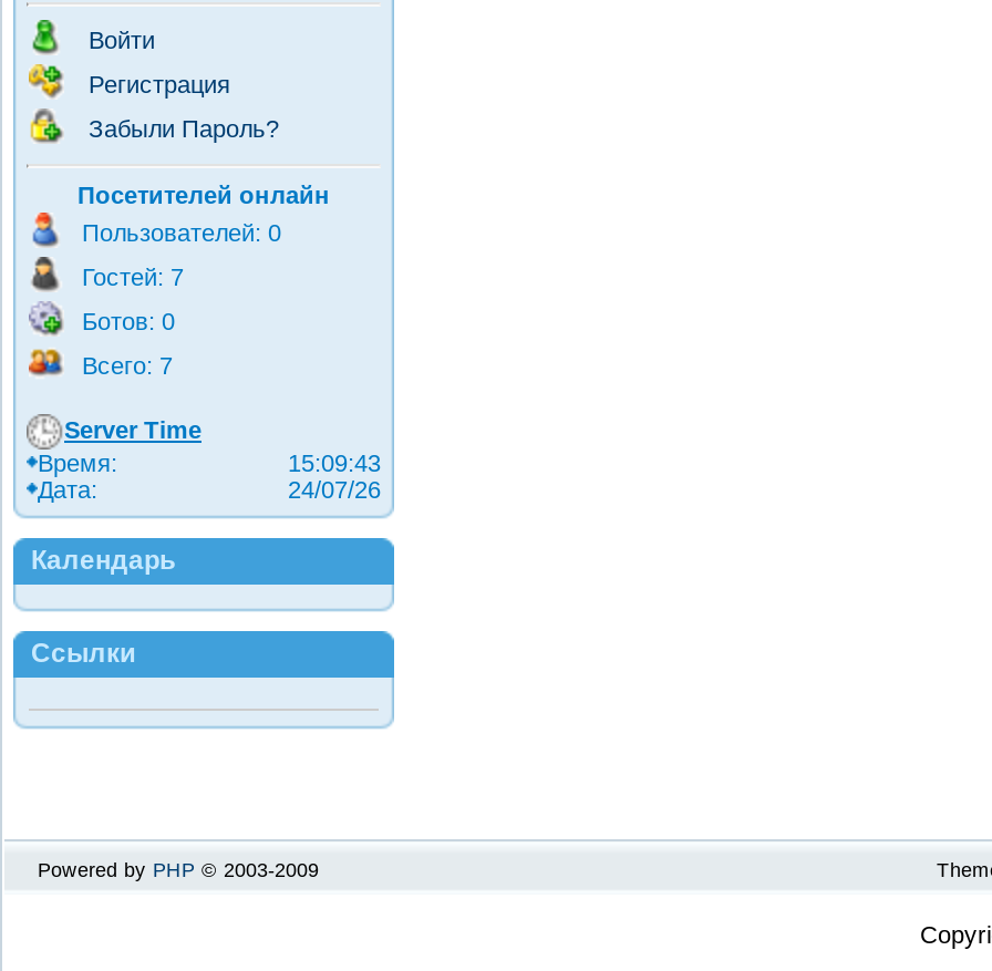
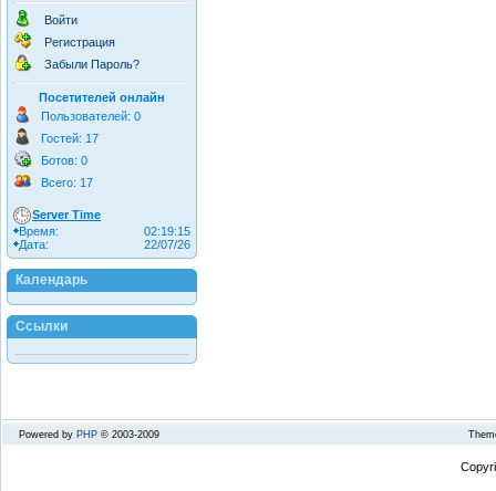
- Гостей: 7
+ Гостей: 17

- Всего: 7
+ Всего: 17

- 15:09:43
+ 02:19:15

- 24/07/26
+ 22/07/26
